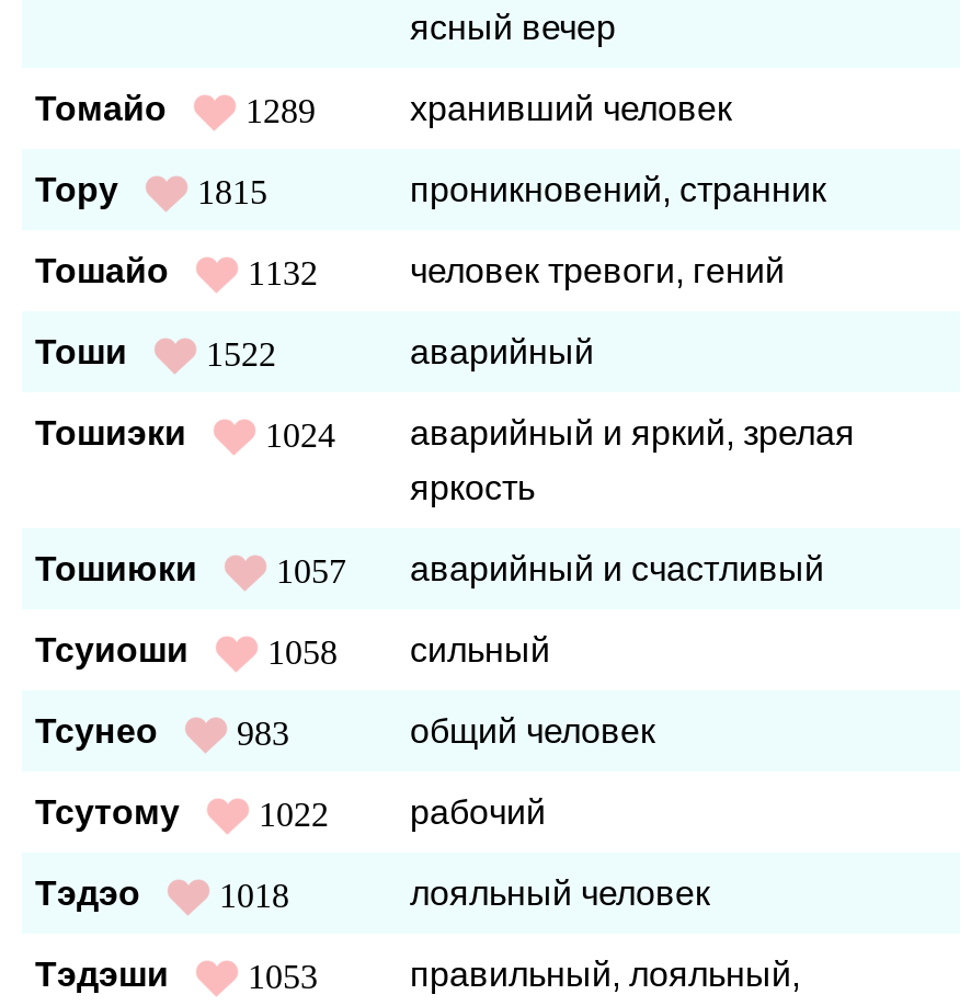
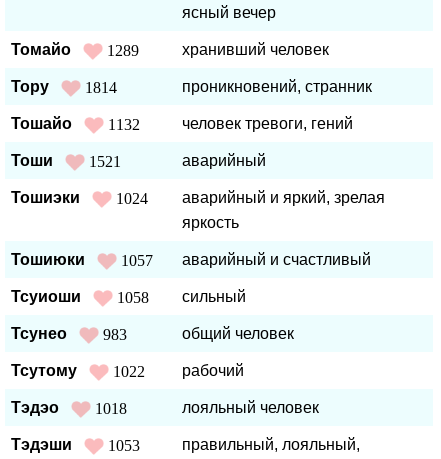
- 1815
+ 1814

- 1522
+ 1521
